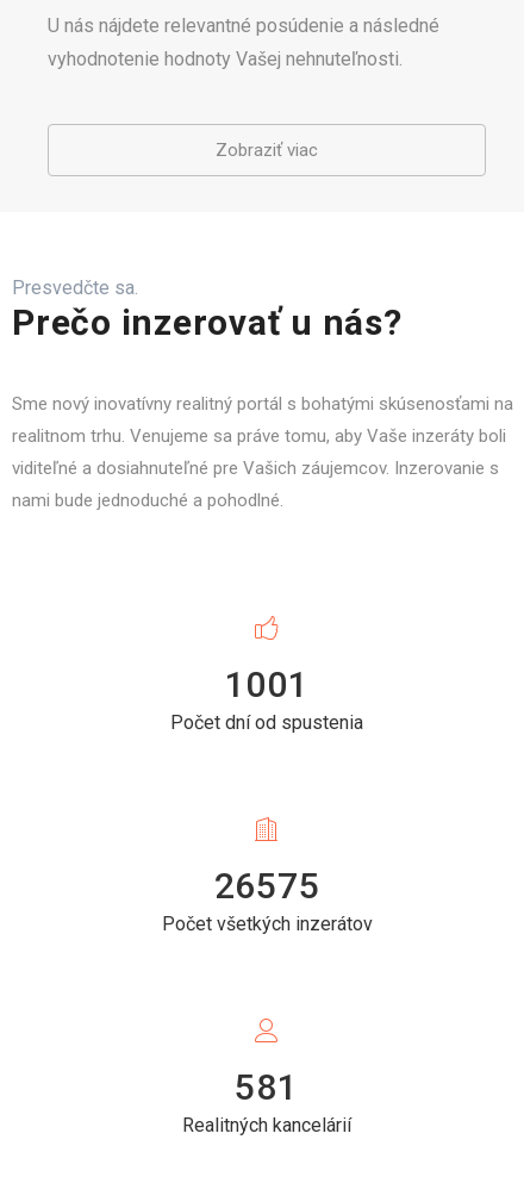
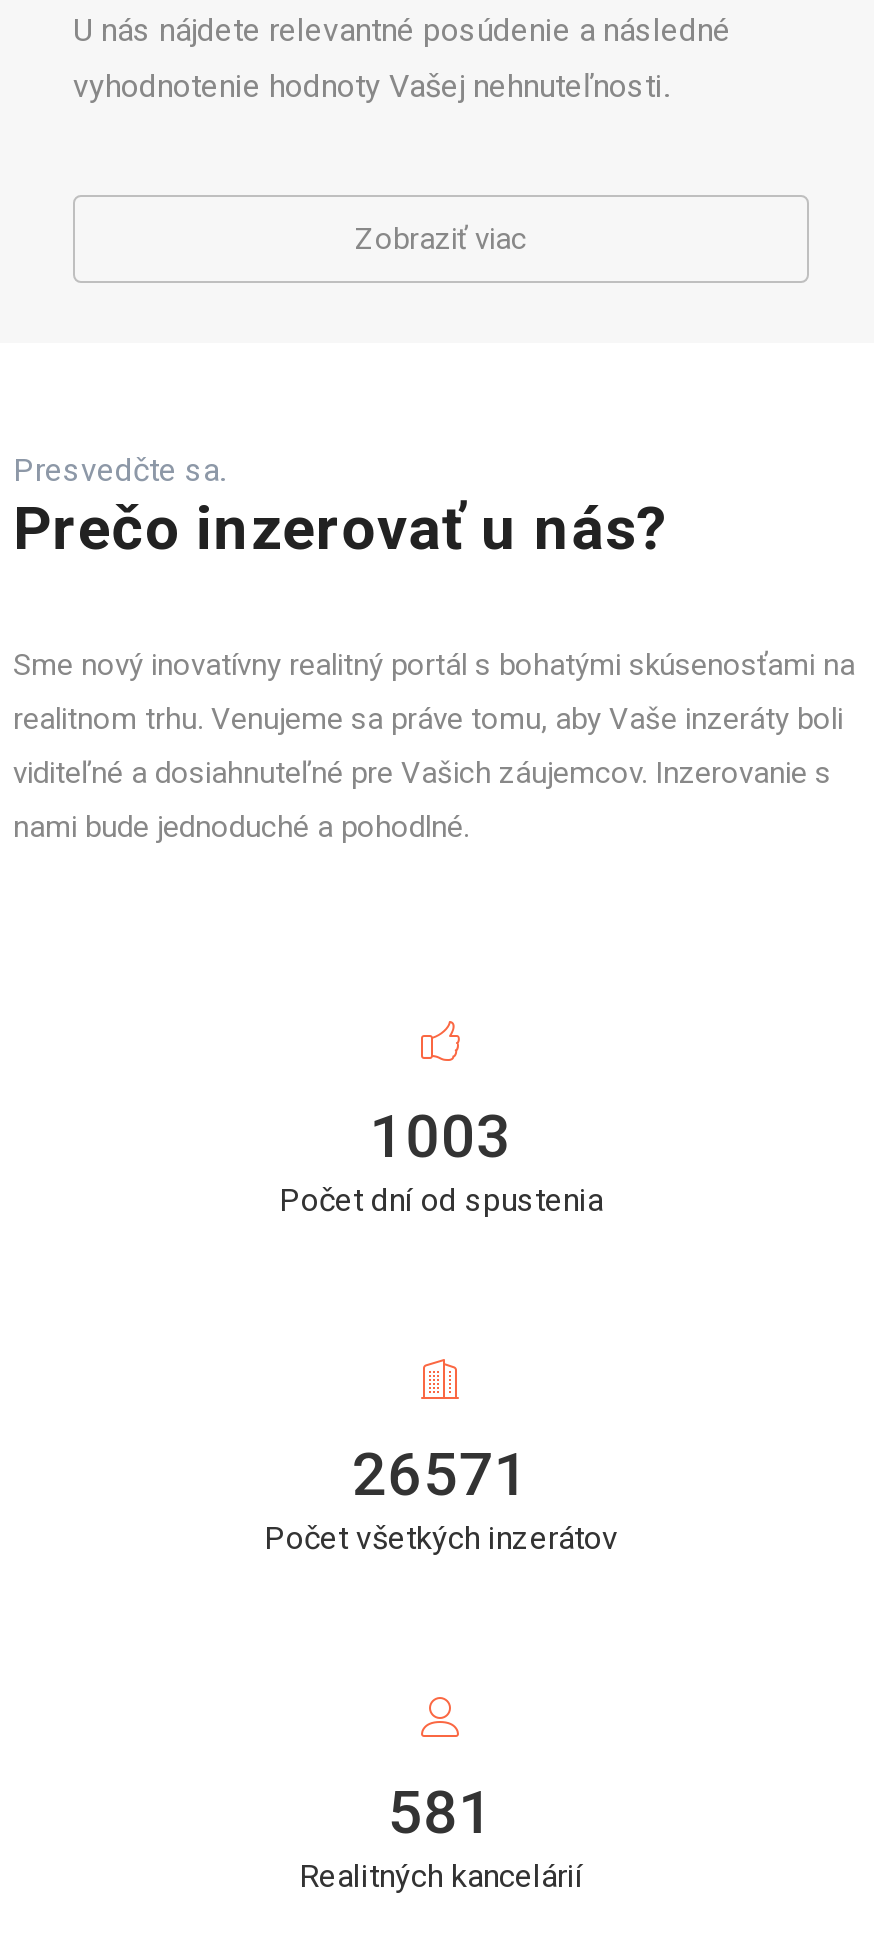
- 1001
+ 1003

- 26575
+ 26571
